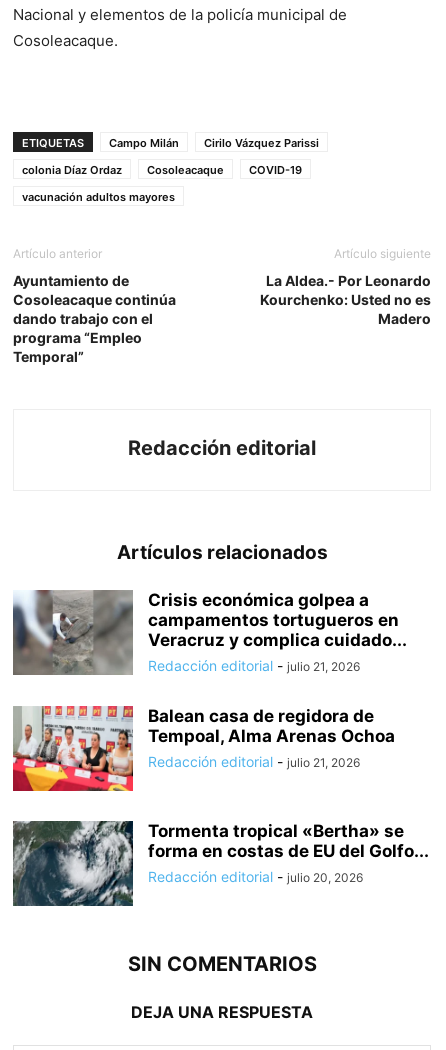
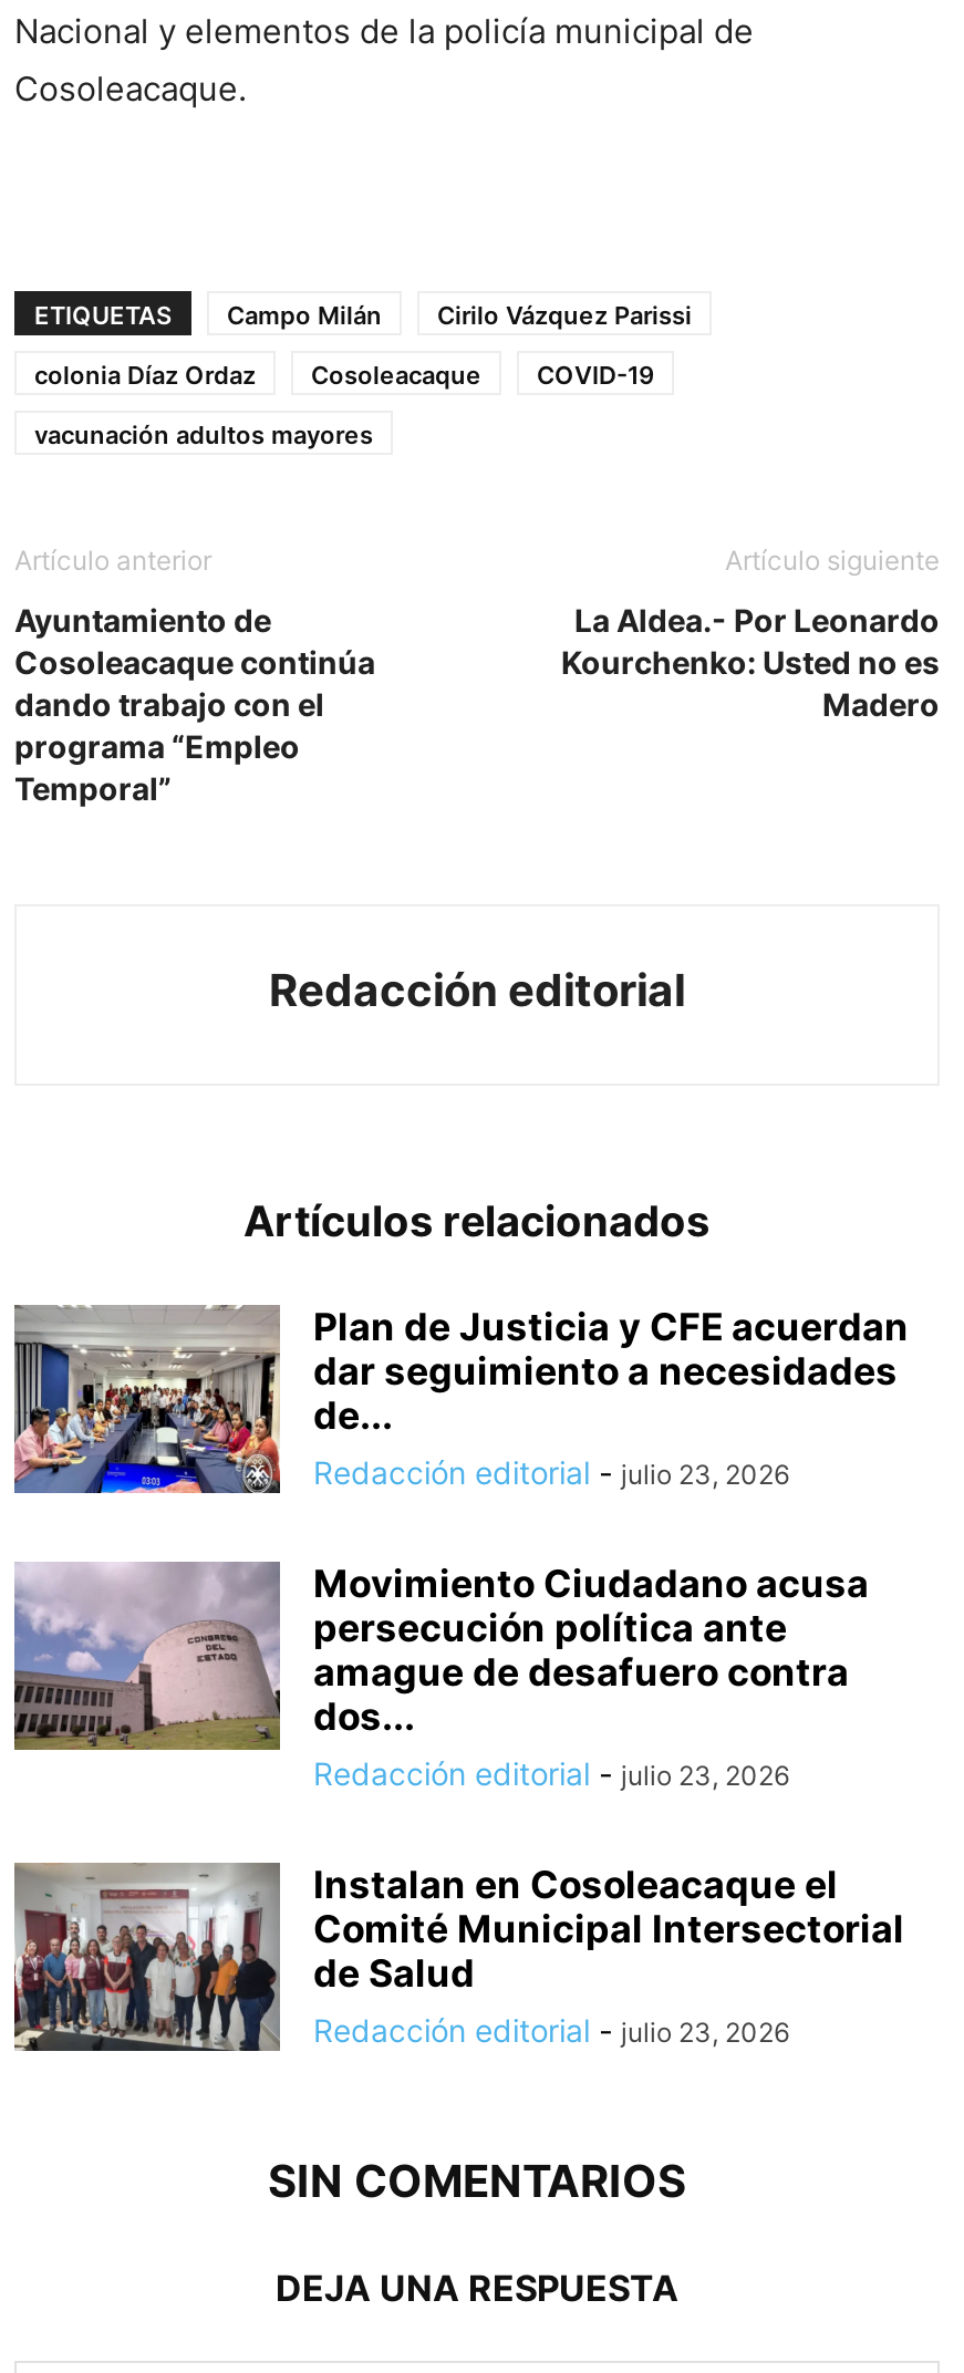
- [image]
- Crisis económica golpea a
- campamentos tortugueros en
- Veracruz y complica cuidado...
- Redacción editorial - julio 21, 2026
+ [image]
+ Plan de Justicia y CFE acuerdan
+ dar seguimiento a necesidades
+ de...
+ Redacción editorial - julio 23, 2026

- [image]
- Balean casa de regidora de
- Tempoal, Alma Arenas Ochoa
- Redacción editorial - julio 21, 2026
+ [image]
+ Movimiento Ciudadano acusa
+ persecución política ante
+ amague de desafuero contra
+ dos...
+ Redacción editorial - julio 23, 2026

- [image]
- Tormenta tropical «Bertha» se
- forma en costas de EU del Golfo...
- Redacción editorial - julio 20, 2026
+ [image]
+ Instalan en Cosoleacaque el
+ Comité Municipal Intersectorial
+ de Salud
+ Redacción editorial - julio 23, 2026
